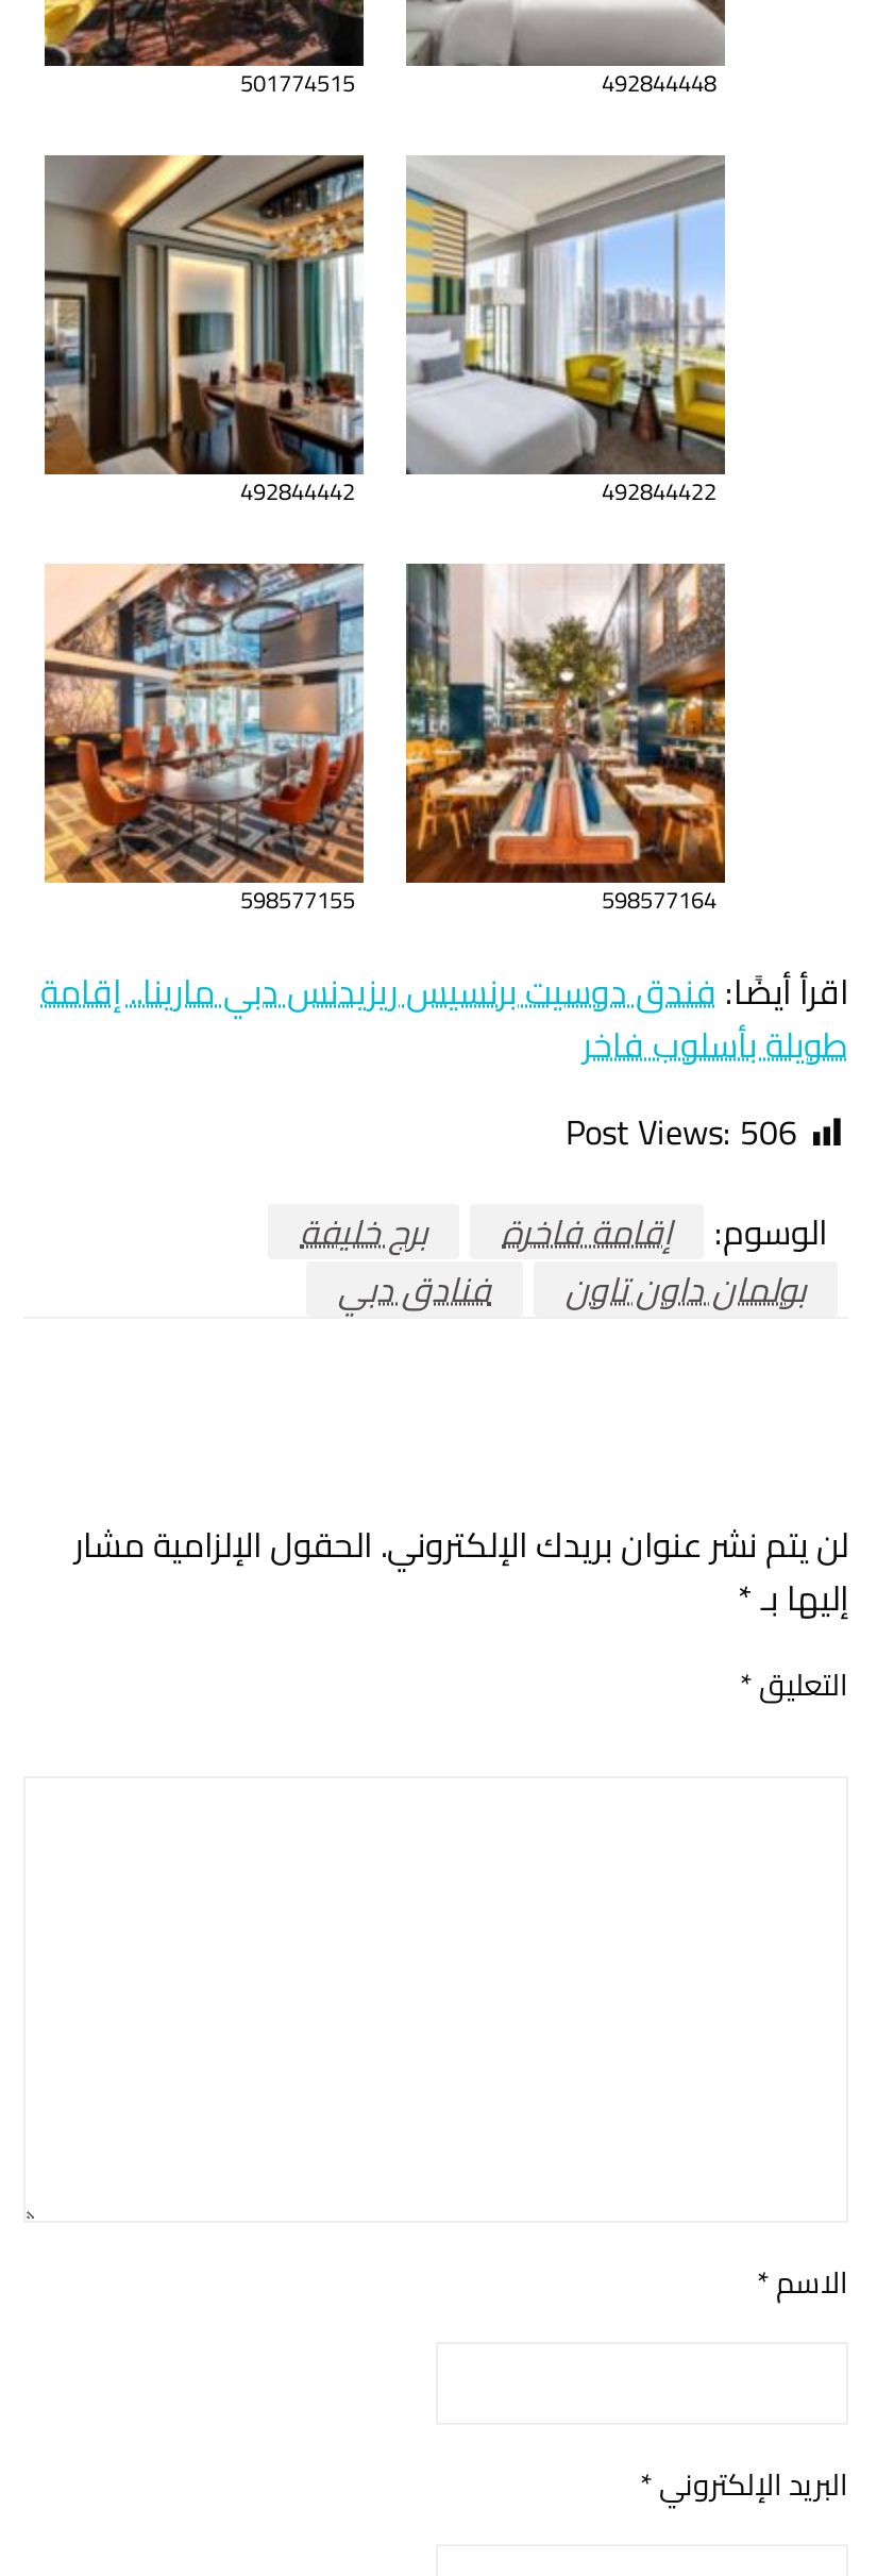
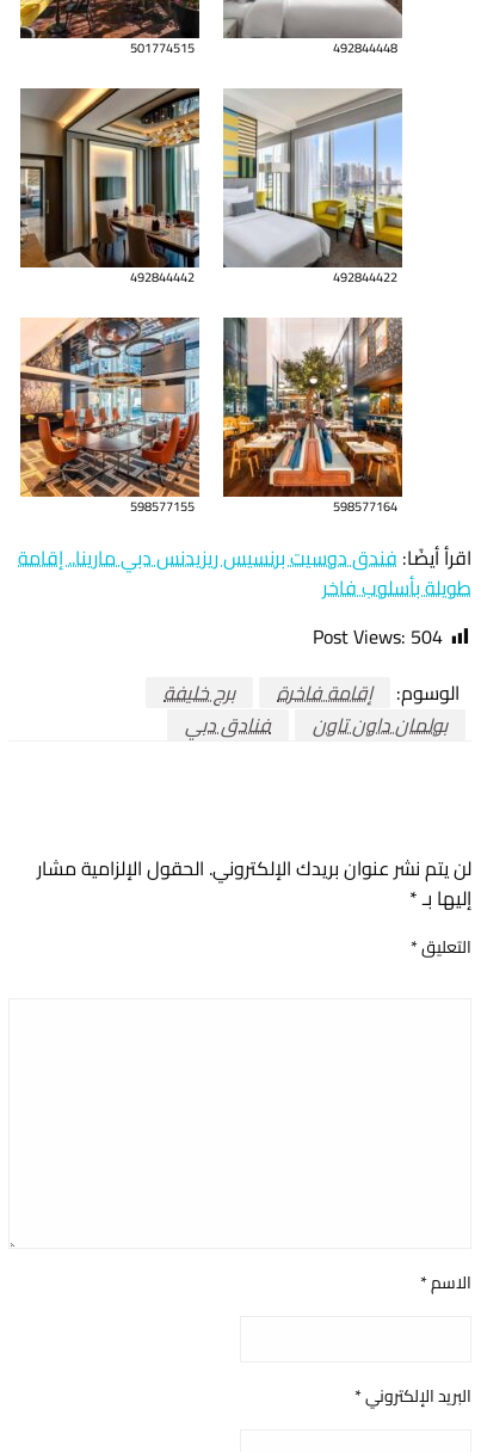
- Post Views: 506
+ Post Views: 504
